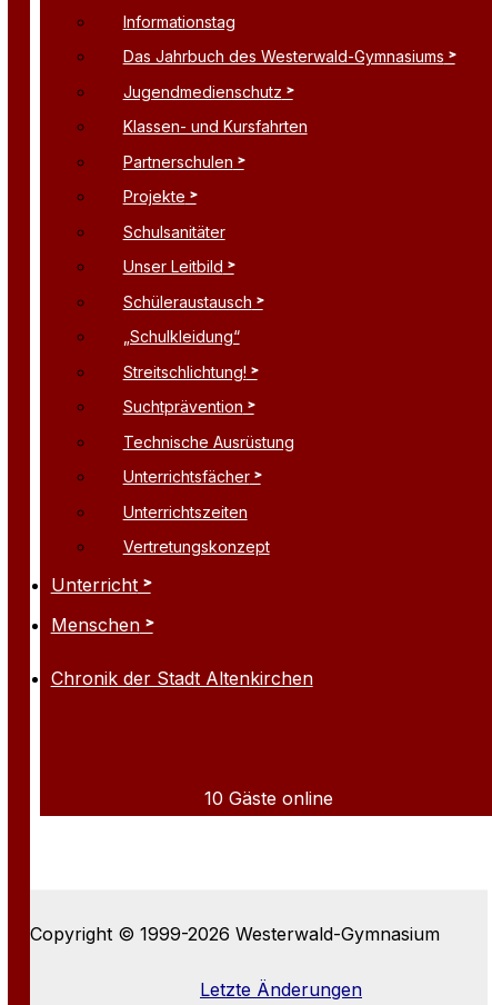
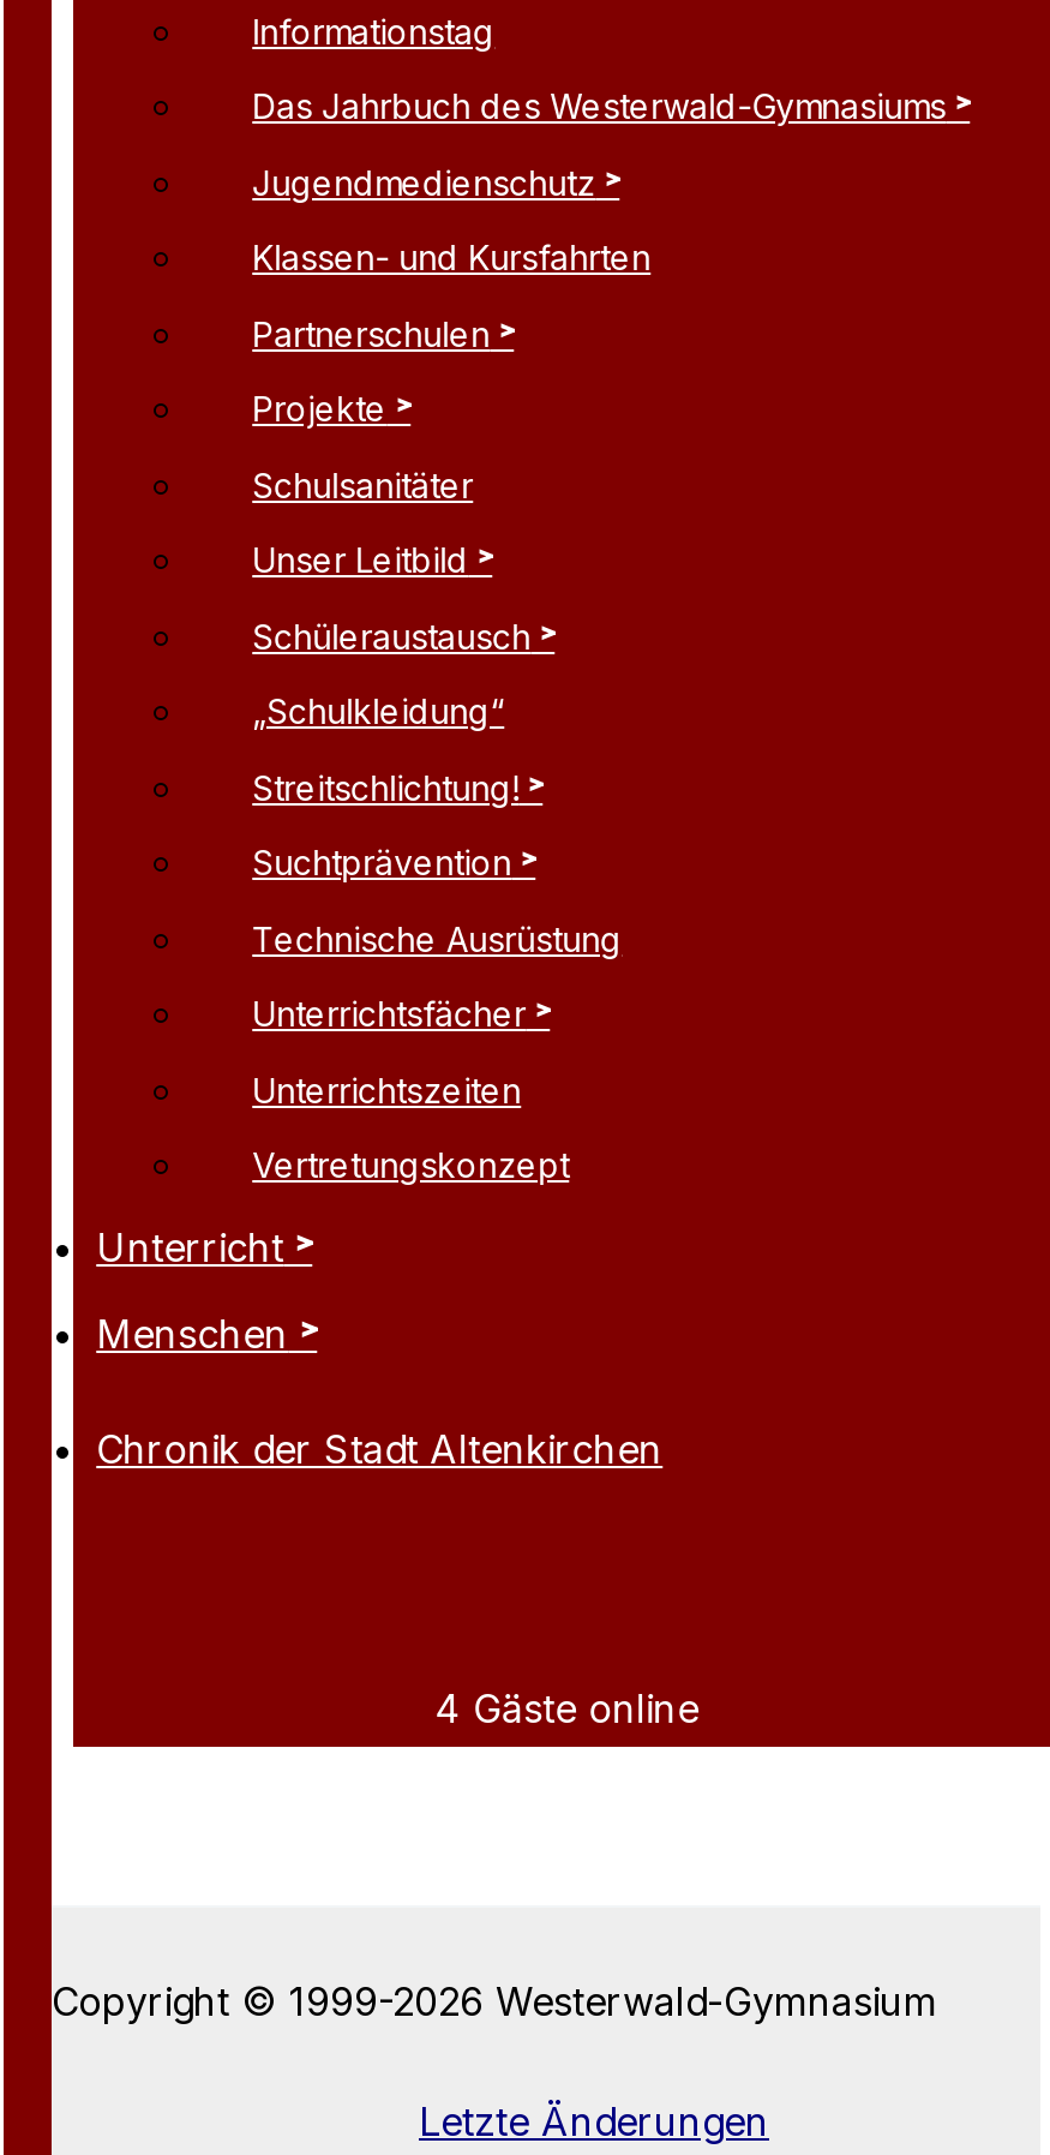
- 10 Gäste online
+ 4 Gäste online
